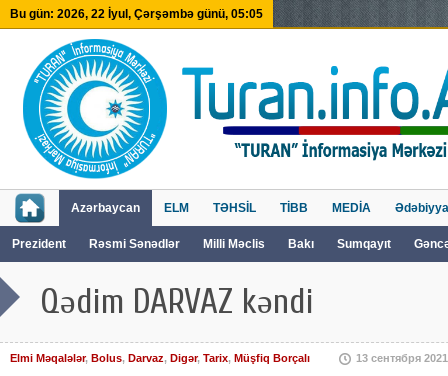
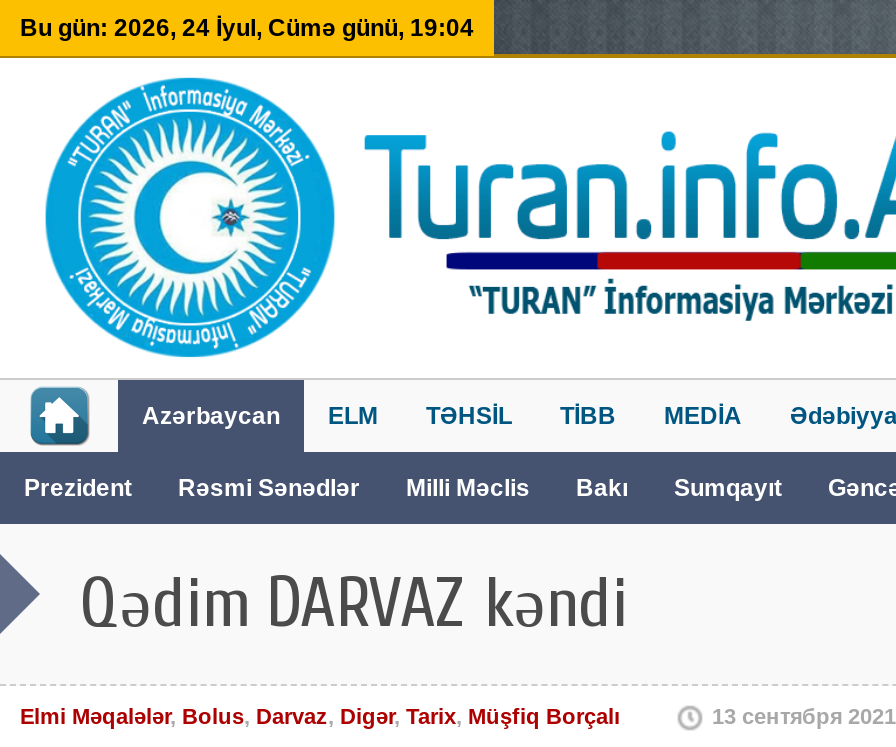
- Bu gün: 2026, 22 İyul, Çərşəmbə günü, 05:05
+ Bu gün: 2026, 24 İyul, Cümə günü, 19:04
